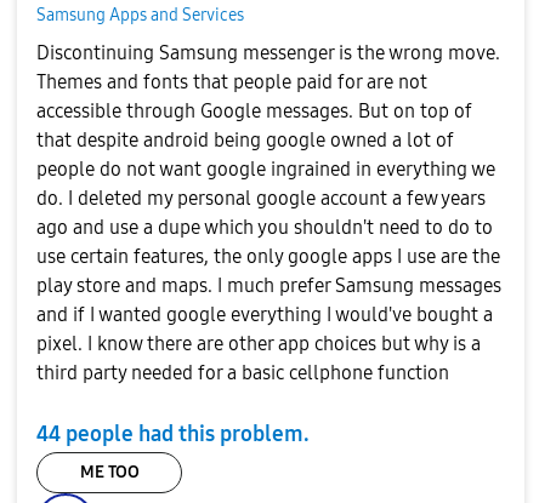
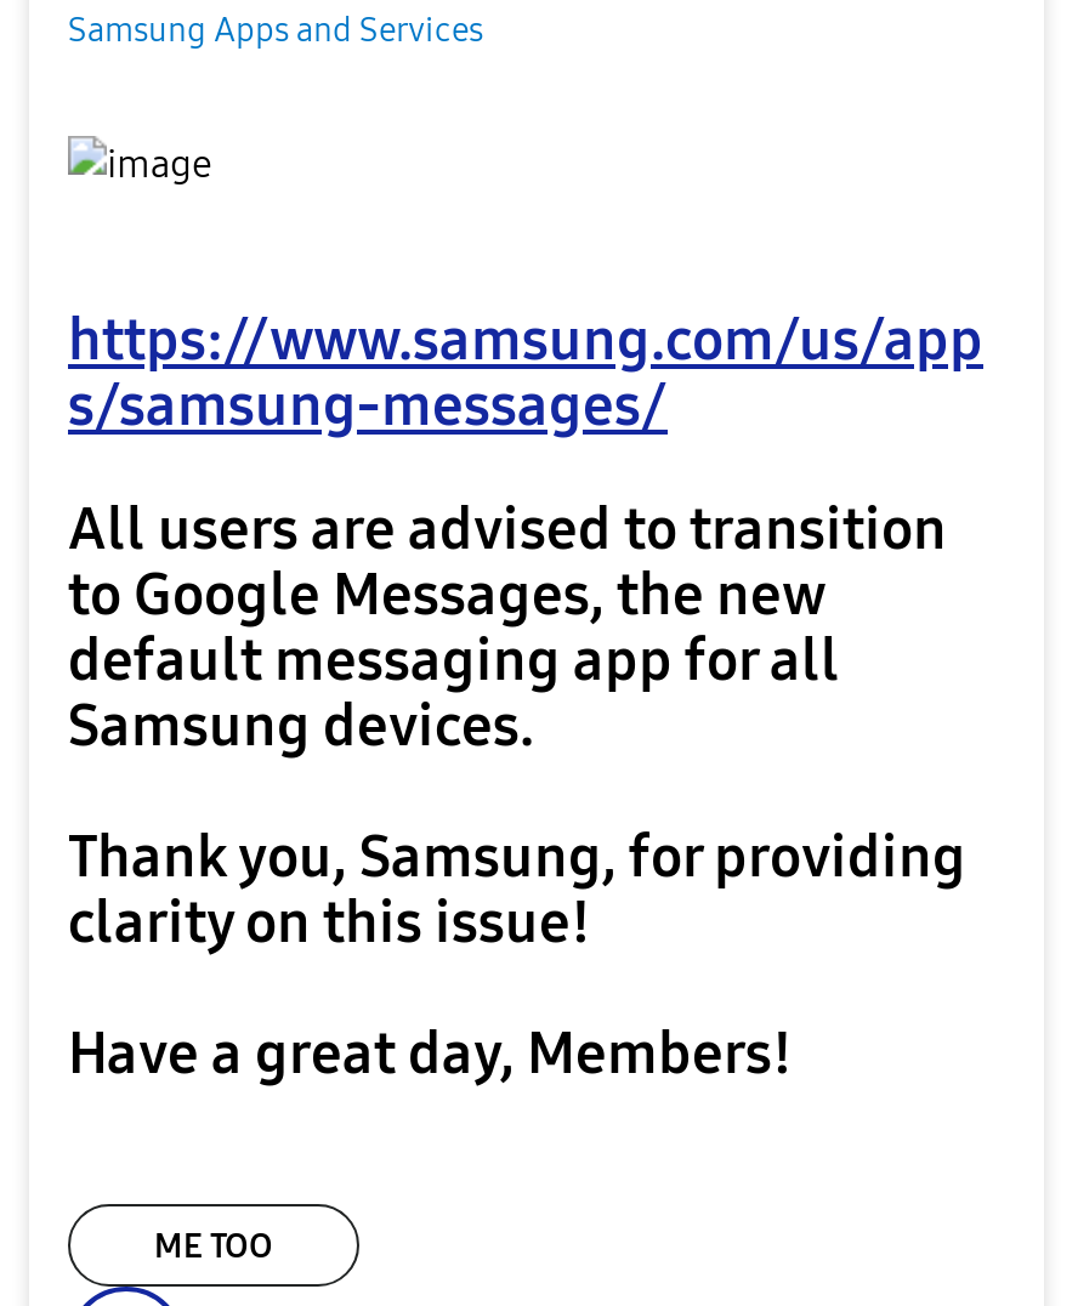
- Discontinuing Samsung messenger is the wrong move.
- Themes and fonts that people paid for are not
- accessible through Google messages. But on top of
- that despite android being google owned a lot of
- people do not want google ingrained in everything we
- do. I deleted my personal google account a few years
- ago and use a dupe which you shouldn't need to do to
- use certain features, the only google apps I use are the
- play store and maps. I much prefer Samsung messages
- and if I wanted google everything I would've bought a
- pixel. I know there are other app choices but why is a
- third party needed for a basic cellphone function
- 44 people had this problem.
+ https://www.samsung.com/us/app
+ s/samsung-messages/
+ All users are advised to transition
+ to Google Messages, the new
+ default messaging app for all
+ Samsung devices.
+ Thank you, Samsung, for providing
+ clarity on this issue!
+ Have a great day, Members!
